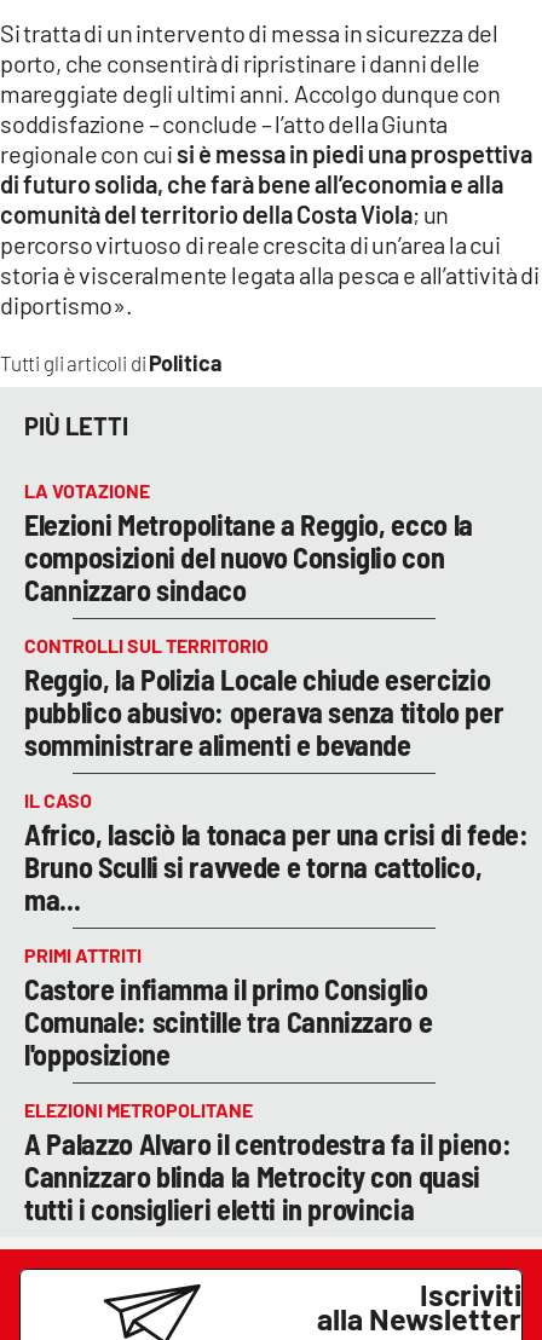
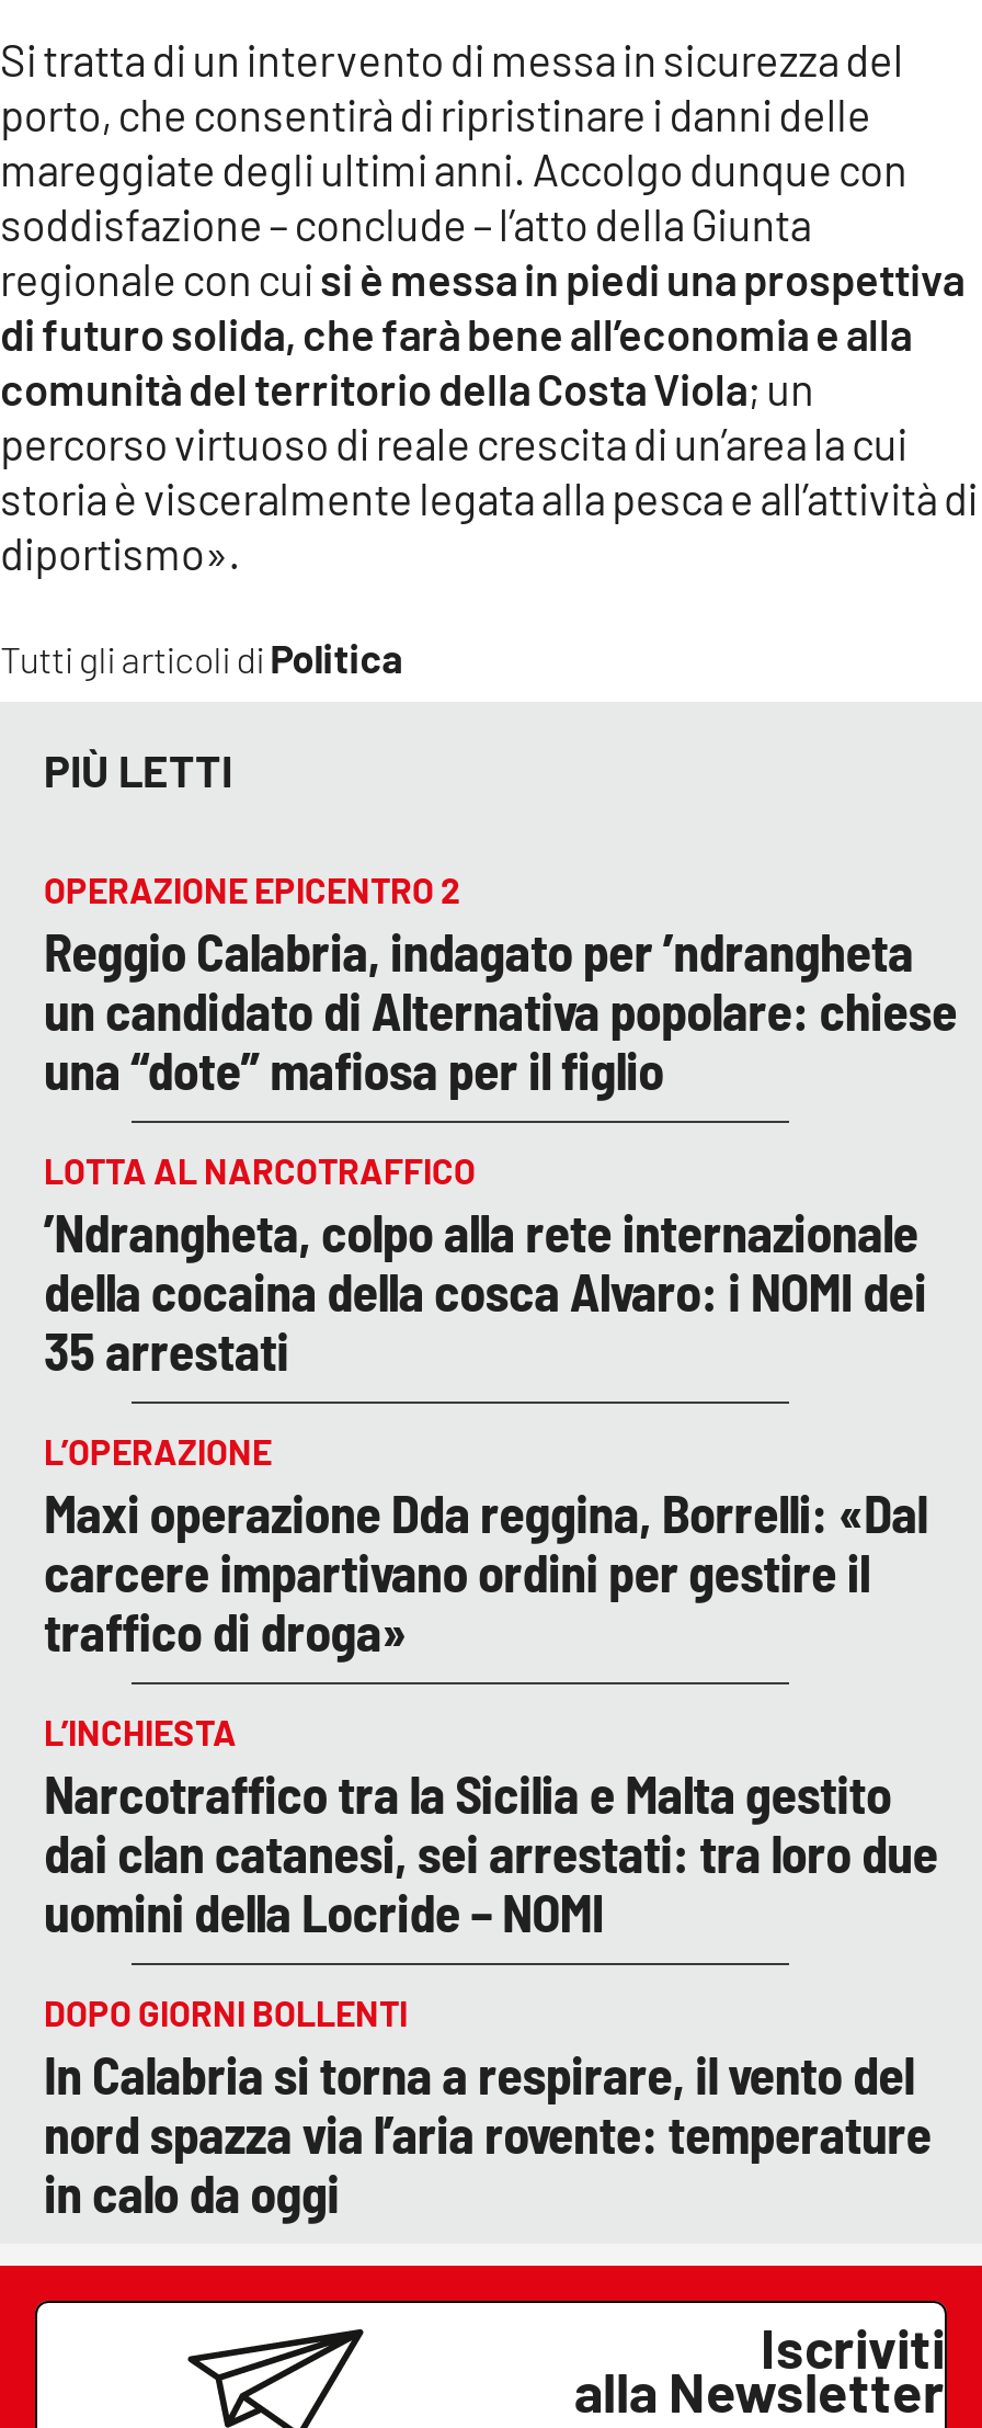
- LA VOTAZIONE
- Elezioni Metropolitane a Reggio, ecco la
- composizioni del nuovo Consiglio con
- Cannizzaro sindaco
+ OPERAZIONE EPICENTRO 2
+ Reggio Calabria, indagato per ’ndrangheta
+ un candidato di Alternativa popolare: chiese
+ una “dote” mafiosa per il figlio

- CONTROLLI SUL TERRITORIO
- Reggio, la Polizia Locale chiude esercizio
- pubblico abusivo: operava senza titolo per
- somministrare alimenti e bevande
+ LOTTA AL NARCOTRAFFICO
+ ’Ndrangheta, colpo alla rete internazionale
+ della cocaina della cosca Alvaro: i NOMI dei
+ 35 arrestati

- IL CASO
- Africo, lasciò la tonaca per una crisi di fede:
- Bruno Sculli si ravvede e torna cattolico,
- ma...
+ L’OPERAZIONE
+ Maxi operazione Dda reggina, Borrelli: «Dal
+ carcere impartivano ordini per gestire il
+ traffico di droga»

- PRIMI ATTRITI
- Castore infiamma il primo Consiglio
- Comunale: scintille tra Cannizzaro e
- l'opposizione
+ L’INCHIESTA
+ Narcotraffico tra la Sicilia e Malta gestito
+ dai clan catanesi, sei arrestati: tra loro due
+ uomini della Locride – NOMI

- ELEZIONI METROPOLITANE
- A Palazzo Alvaro il centrodestra fa il pieno:
- Cannizzaro blinda la Metrocity con quasi
- tutti i consiglieri eletti in provincia
+ DOPO GIORNI BOLLENTI
+ In Calabria si torna a respirare, il vento del
+ nord spazza via l’aria rovente: temperature
+ in calo da oggi
